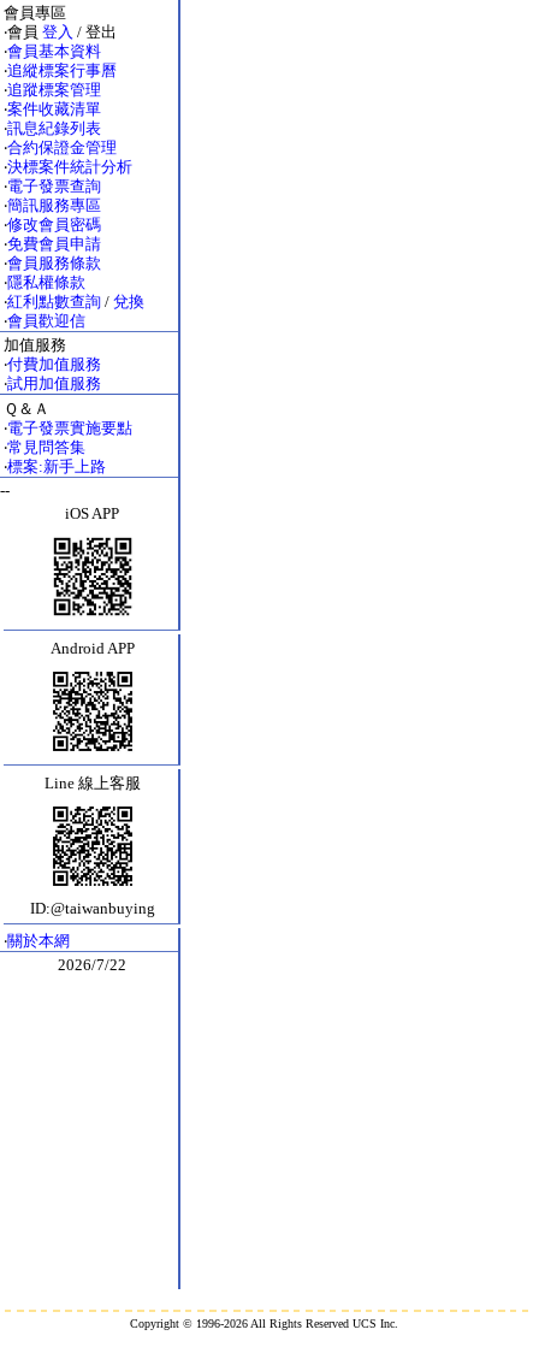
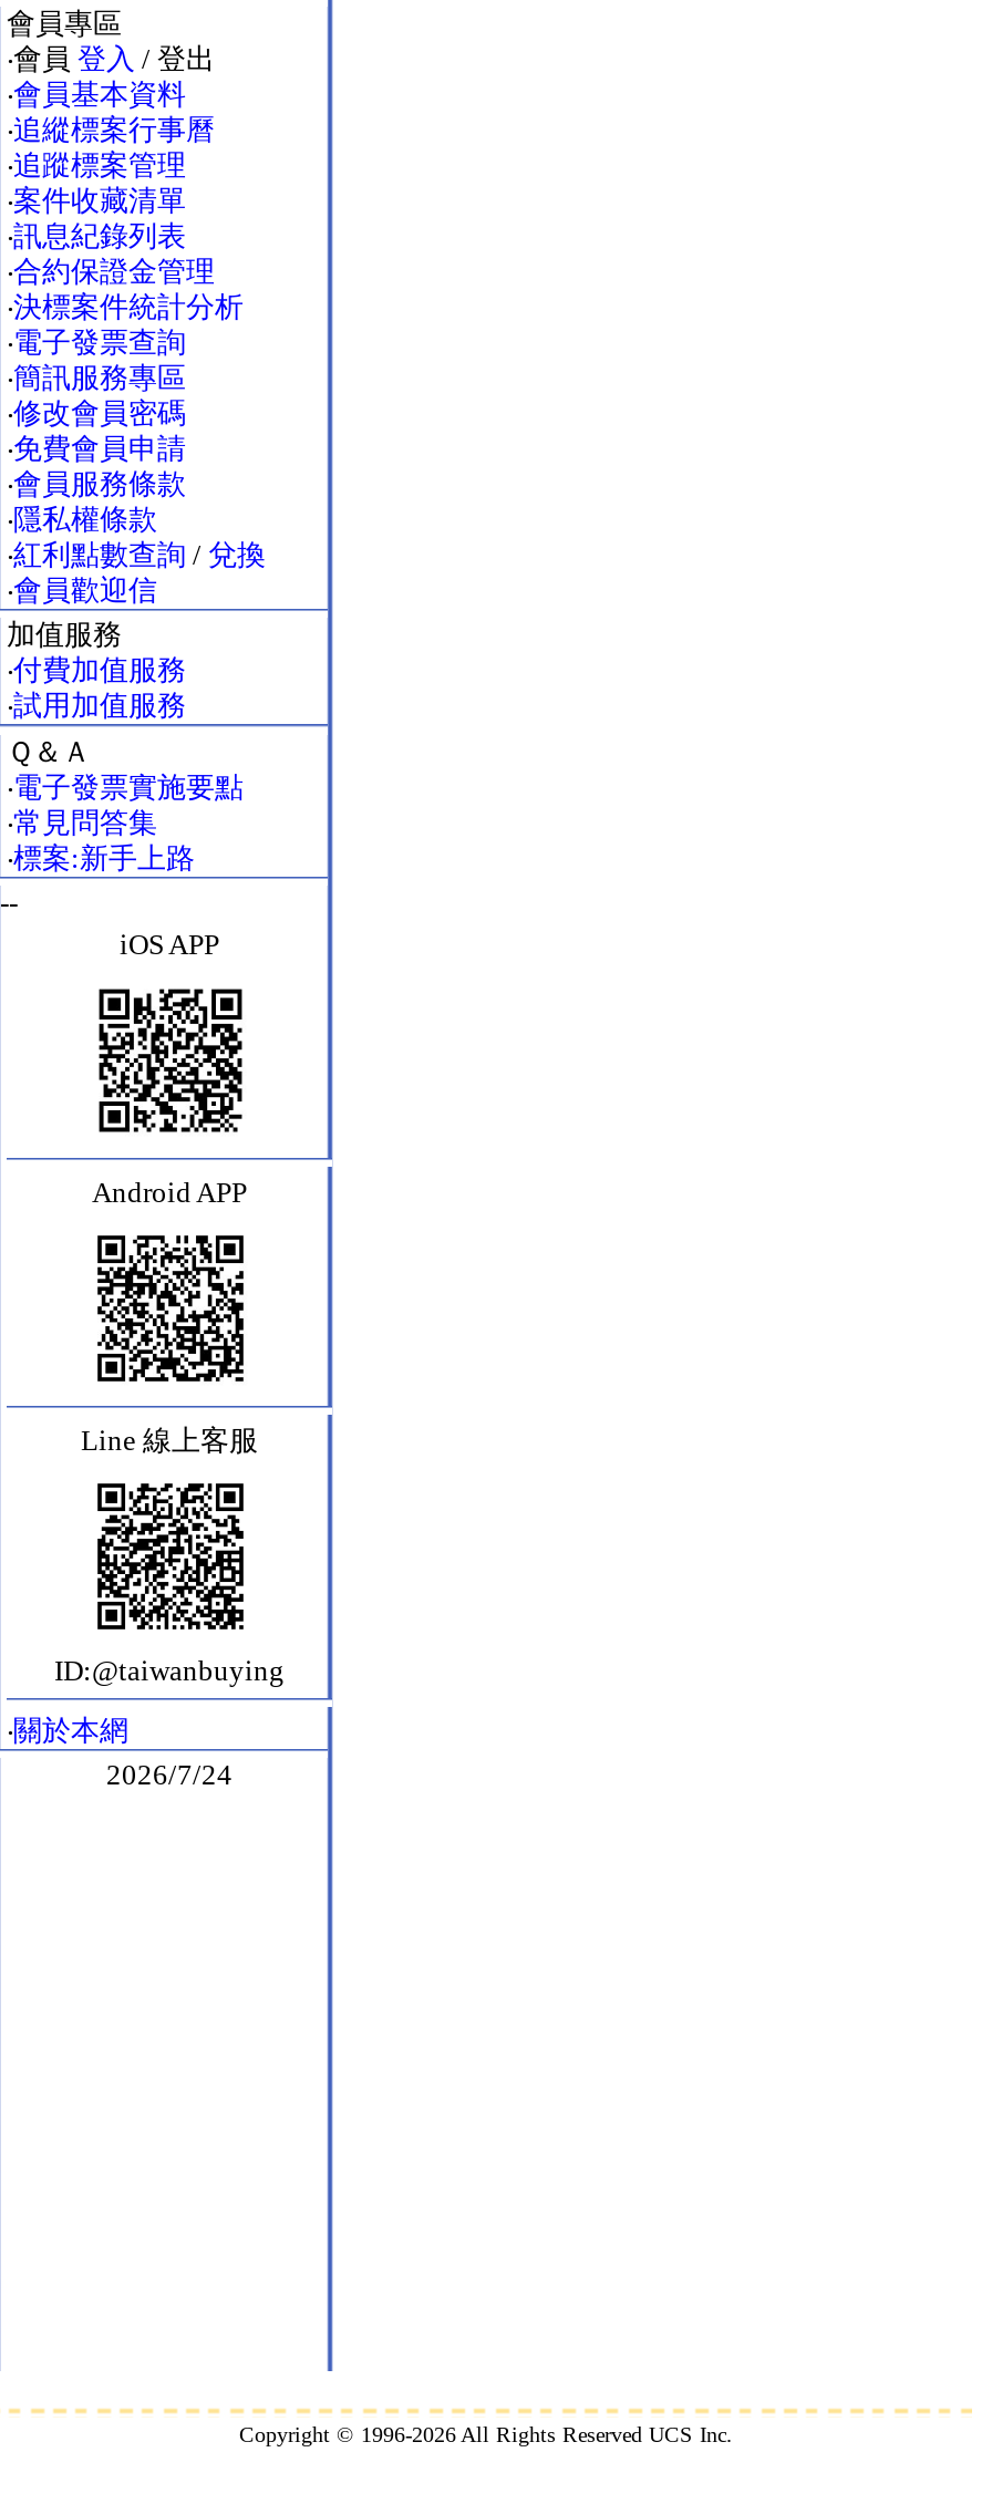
- 2026/7/22
+ 2026/7/24
